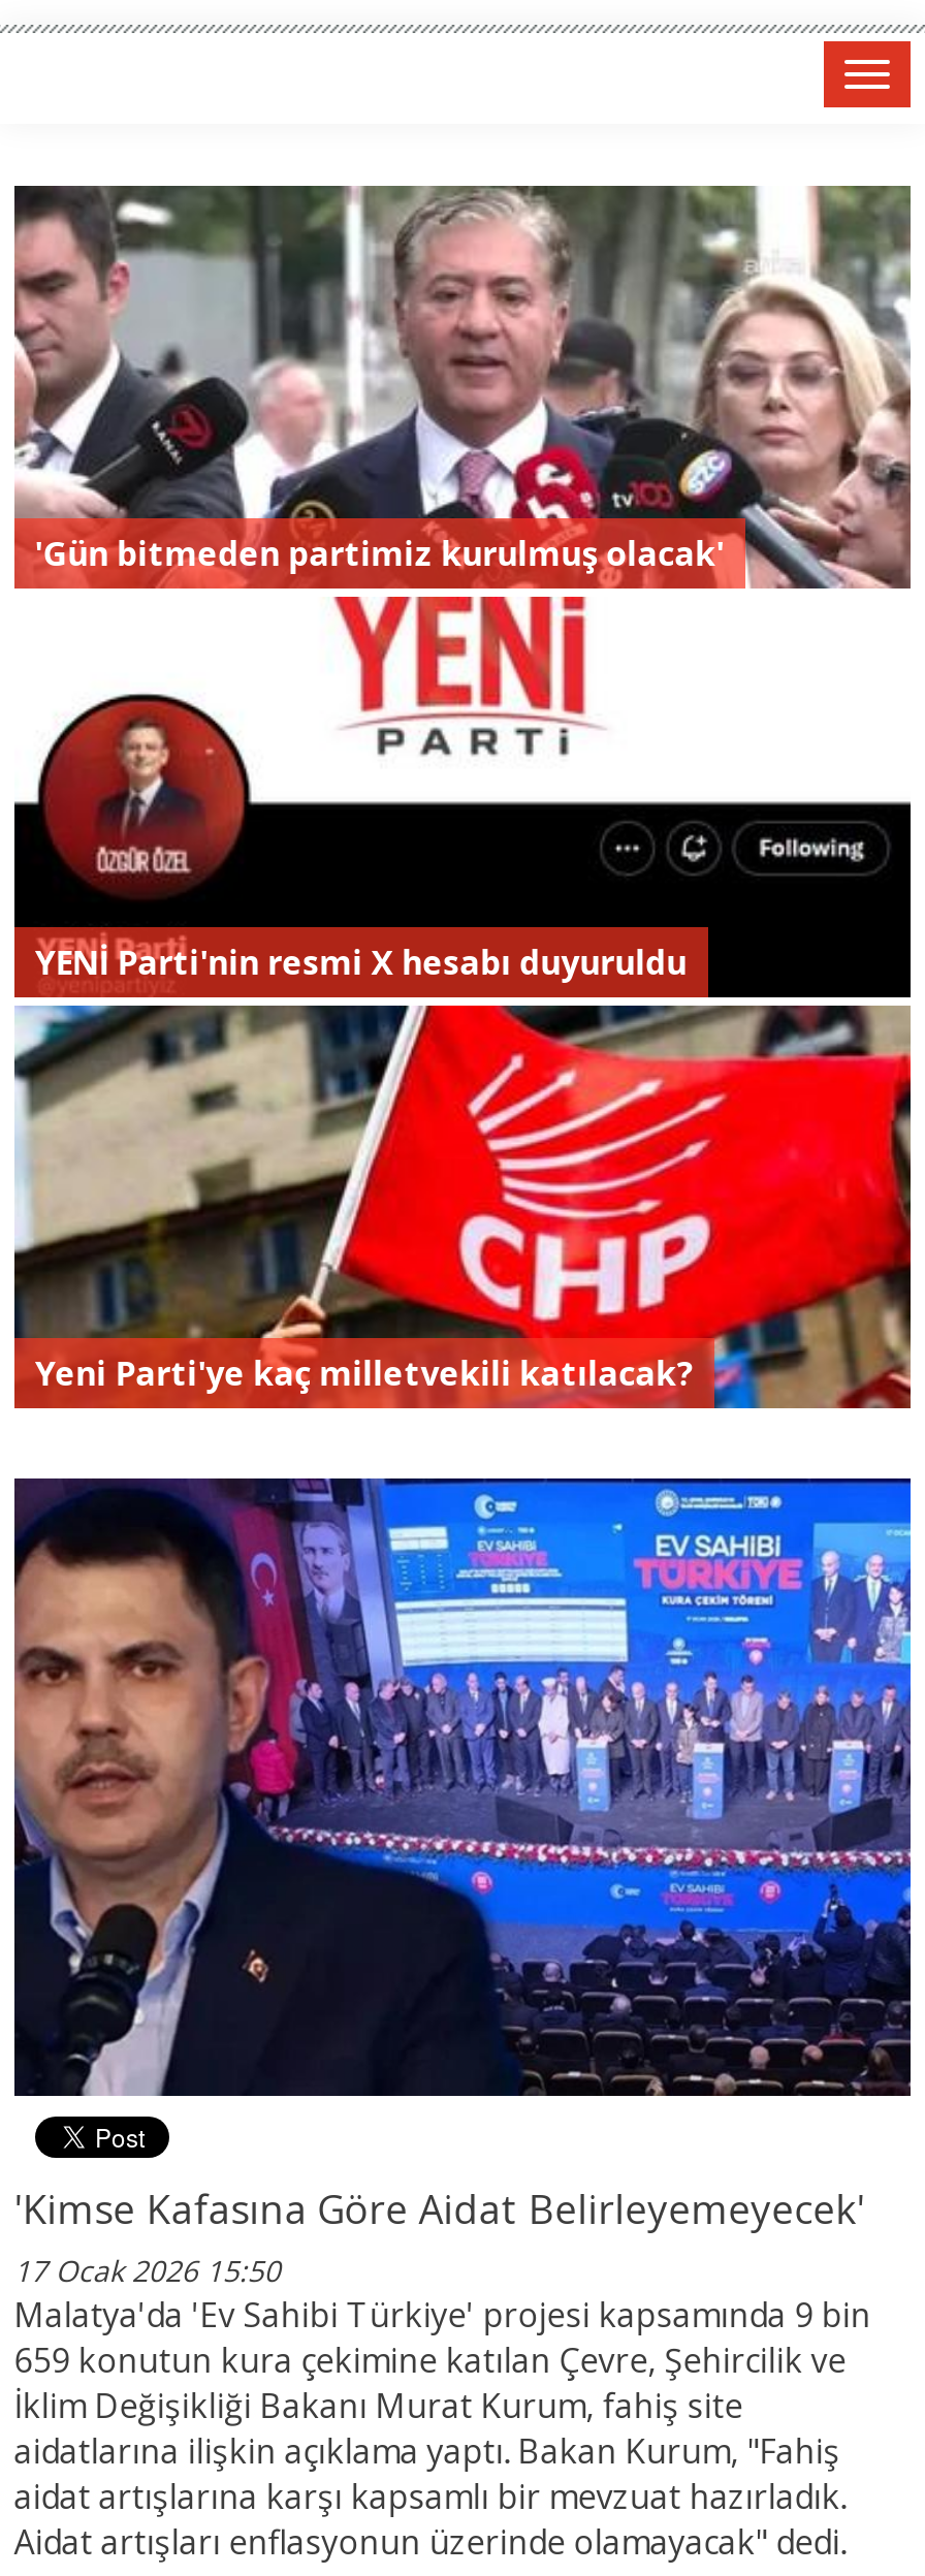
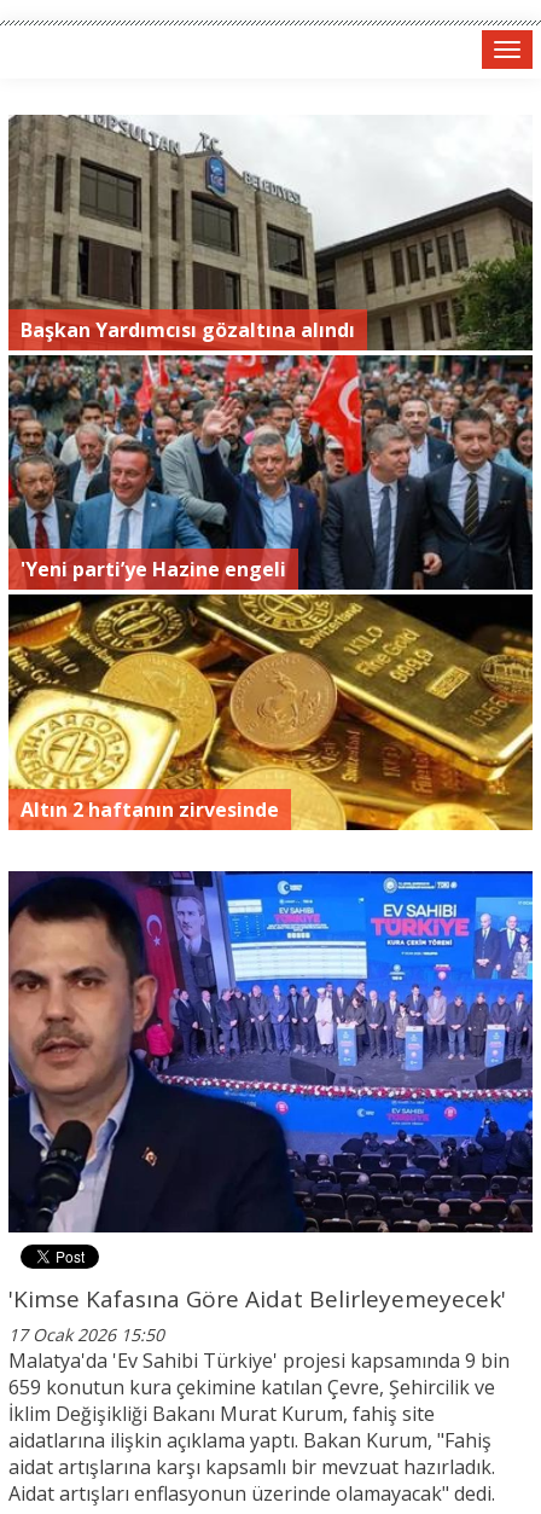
- [image]
- 'Gün bitmeden partimiz kurulmuş olacak'
+ [image]
+ Başkan Yardımcısı gözaltına alındı

- YENİ Parti'nin resmi X hesabı duyuruldu
+ 'Yeni parti’ye Hazine engeli

- Yeni Parti'ye kaç milletvekili katılacak?
+ Altın 2 haftanın zirvesinde
